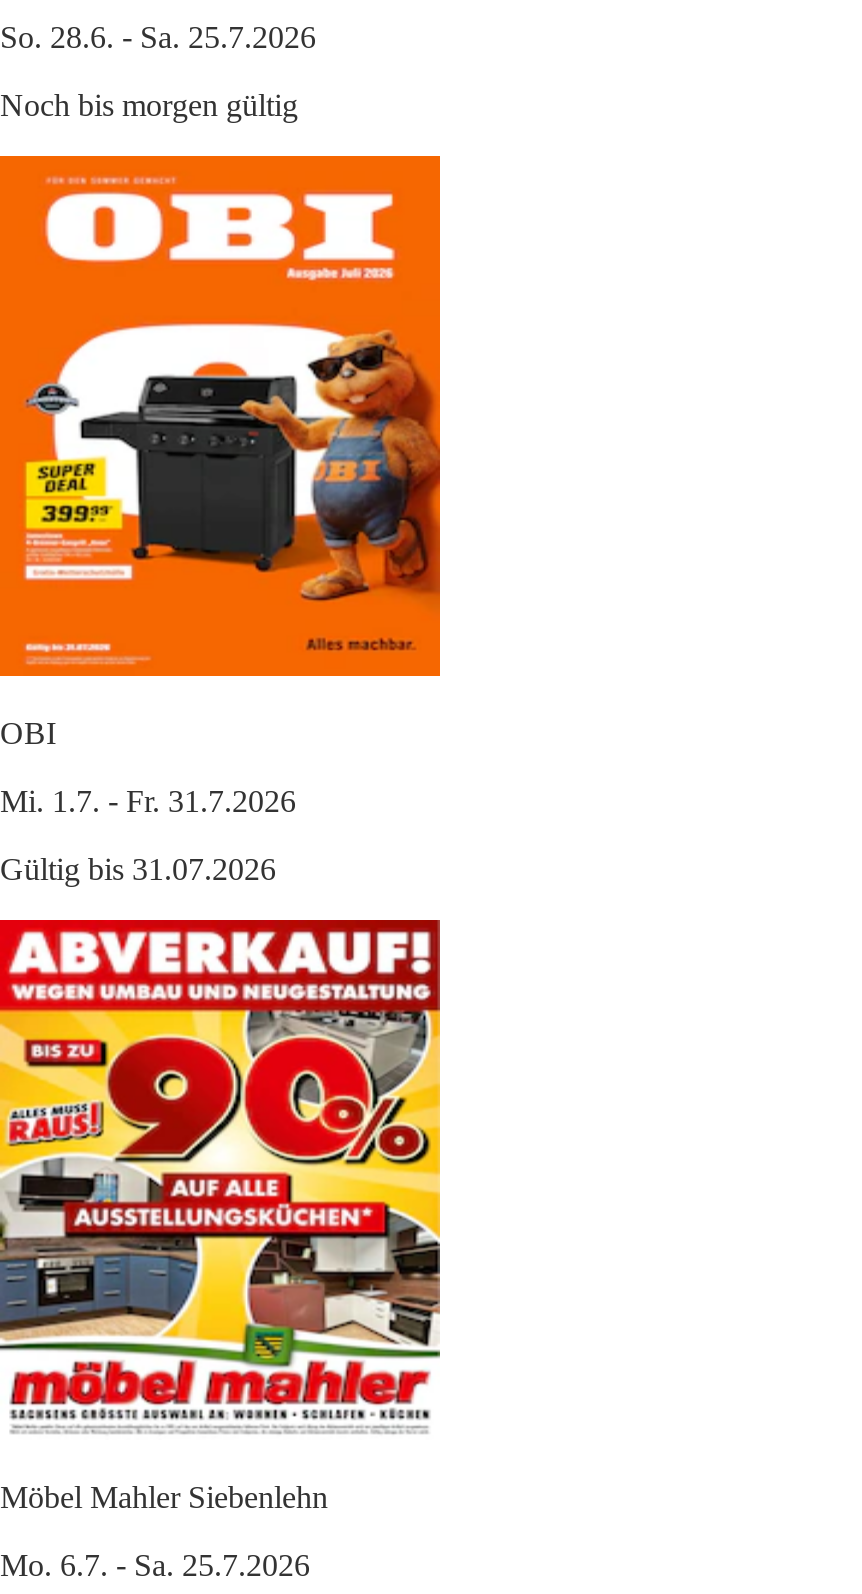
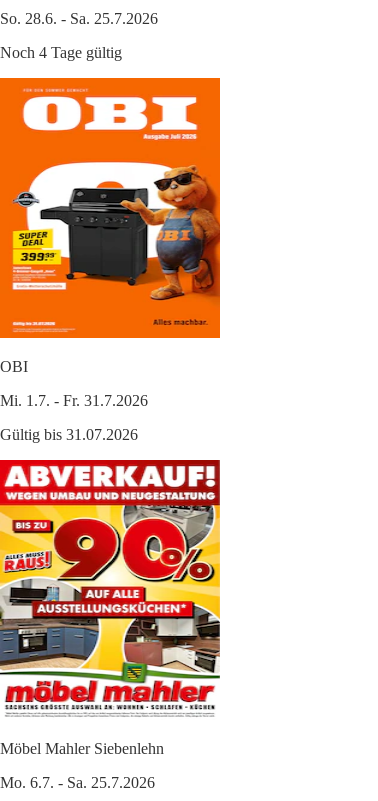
- Noch bis morgen gültig
+ Noch 4 Tage gültig
